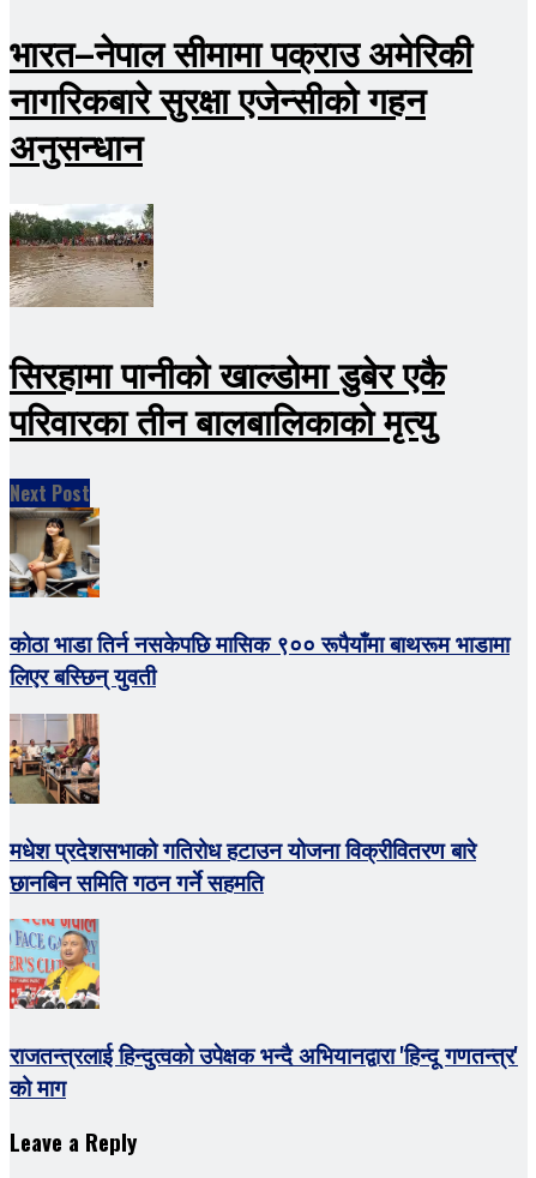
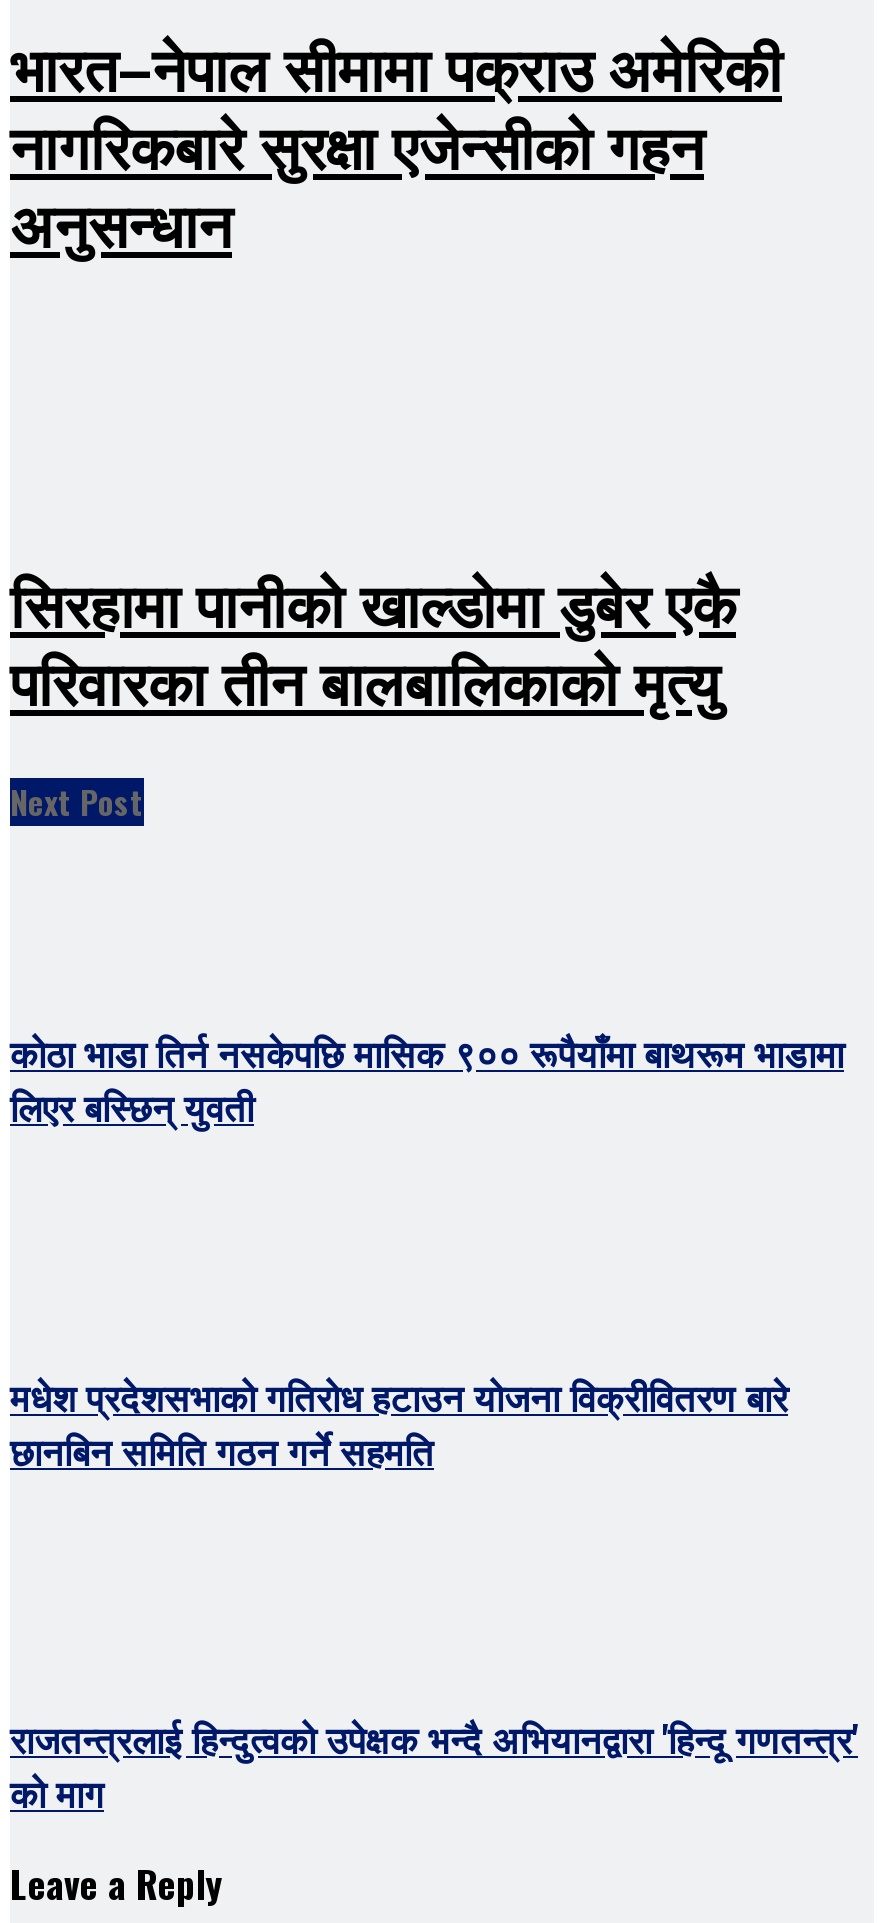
- [image]

- [image]

- [image]

- [image]
